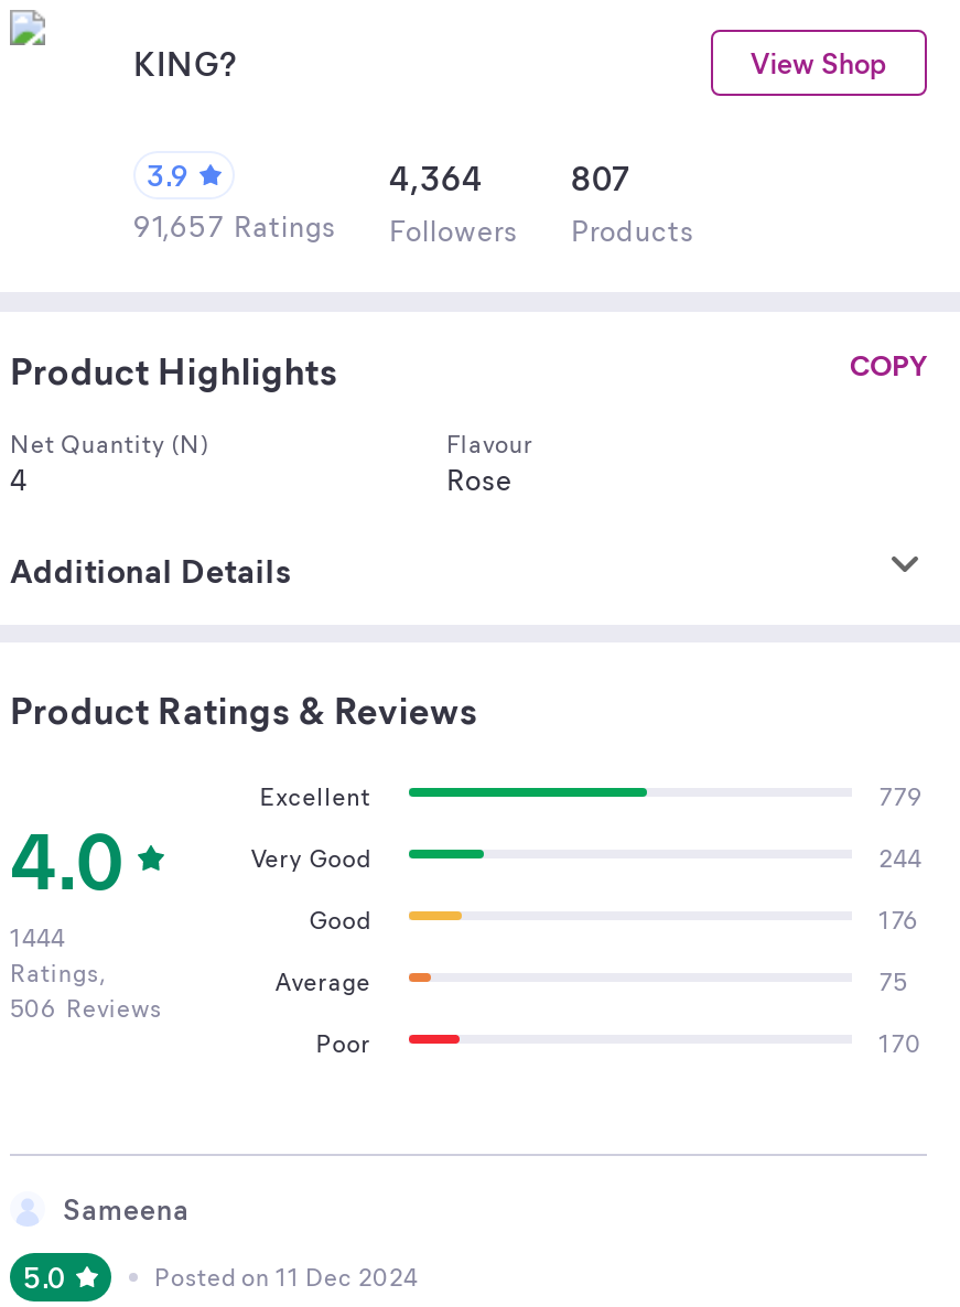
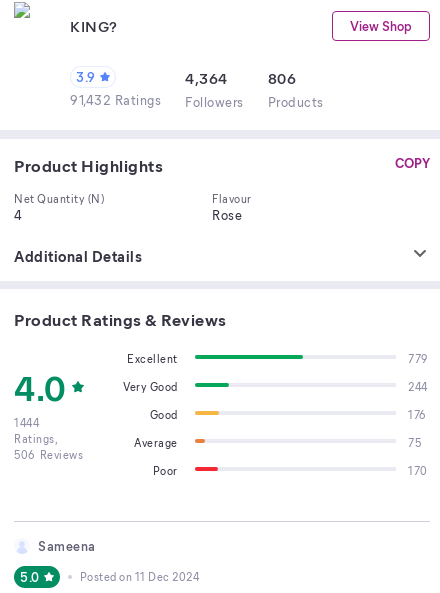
- 4,364 807
+ 4,364 806

- 91,657 Ratings Followers Products
+ 91,432 Ratings Followers Products
